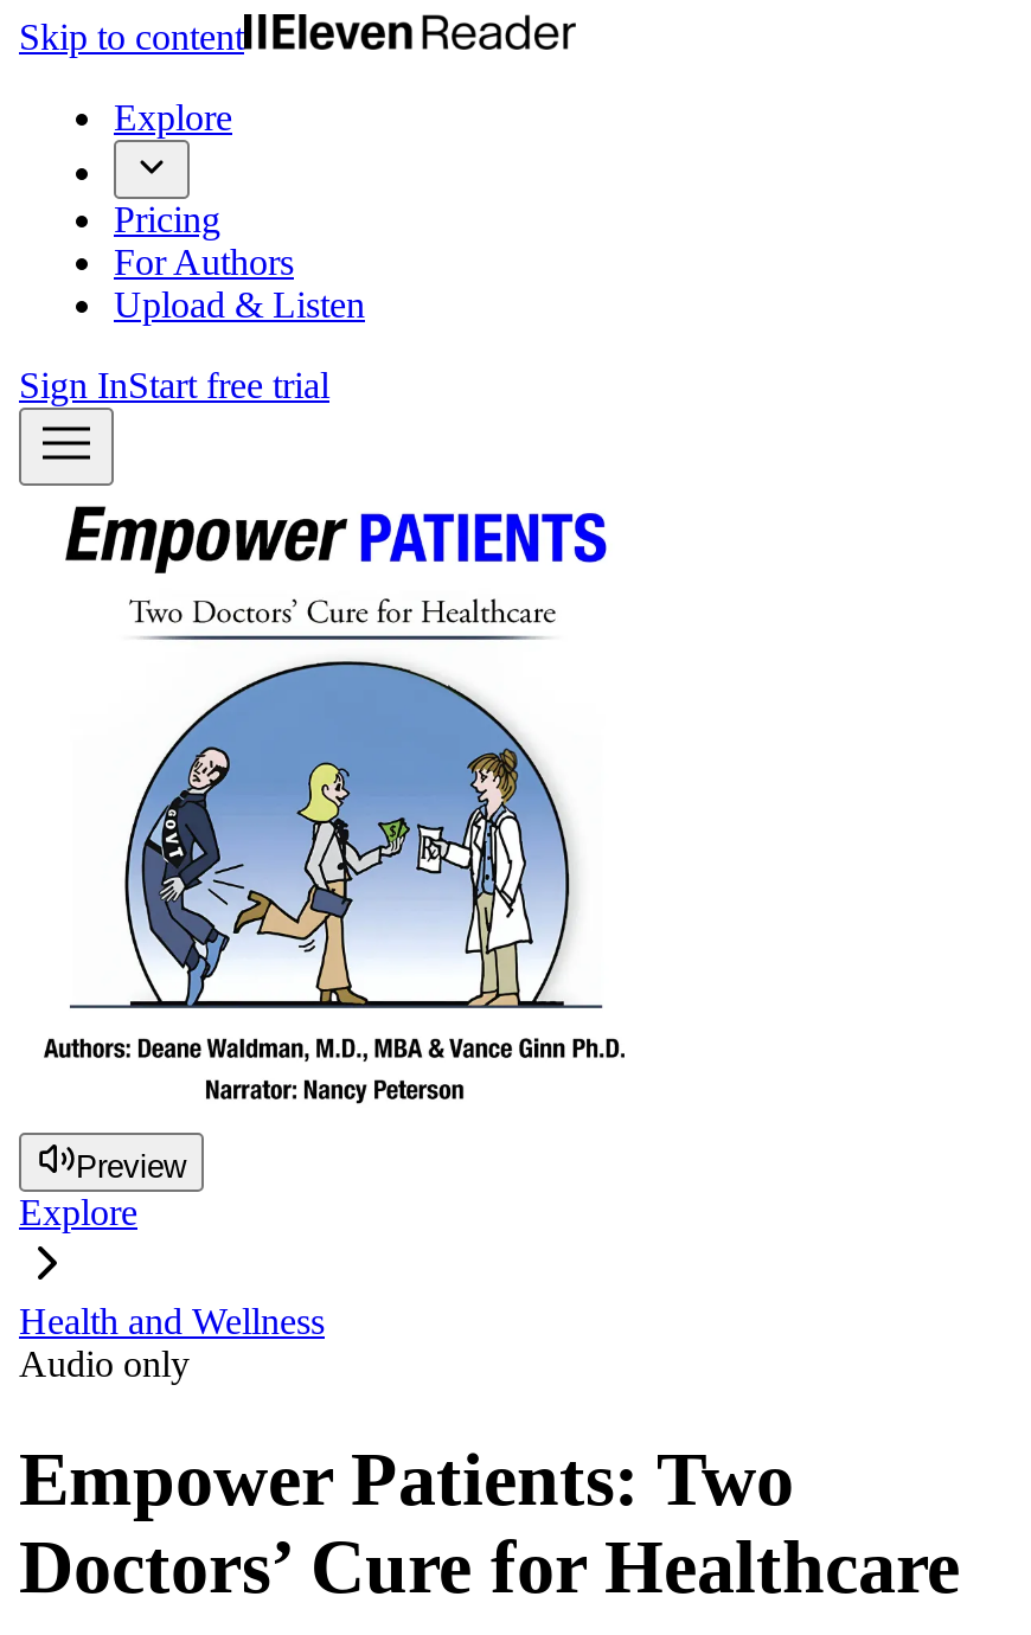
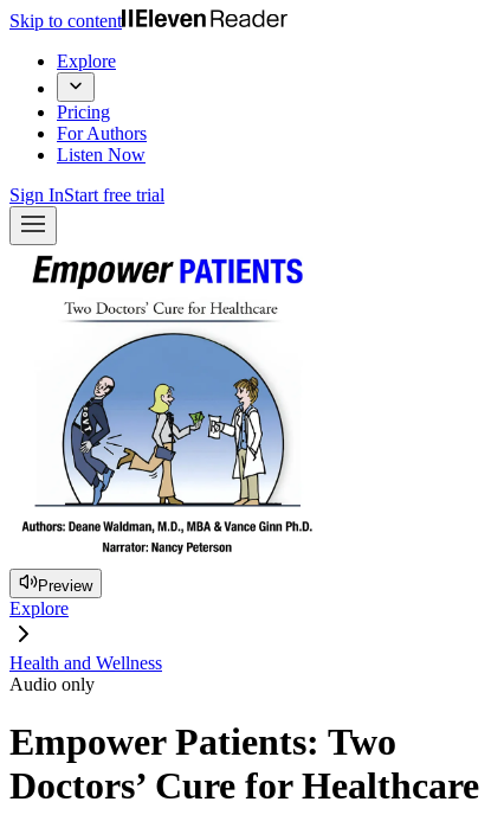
- Upload & Listen
+ Listen Now
